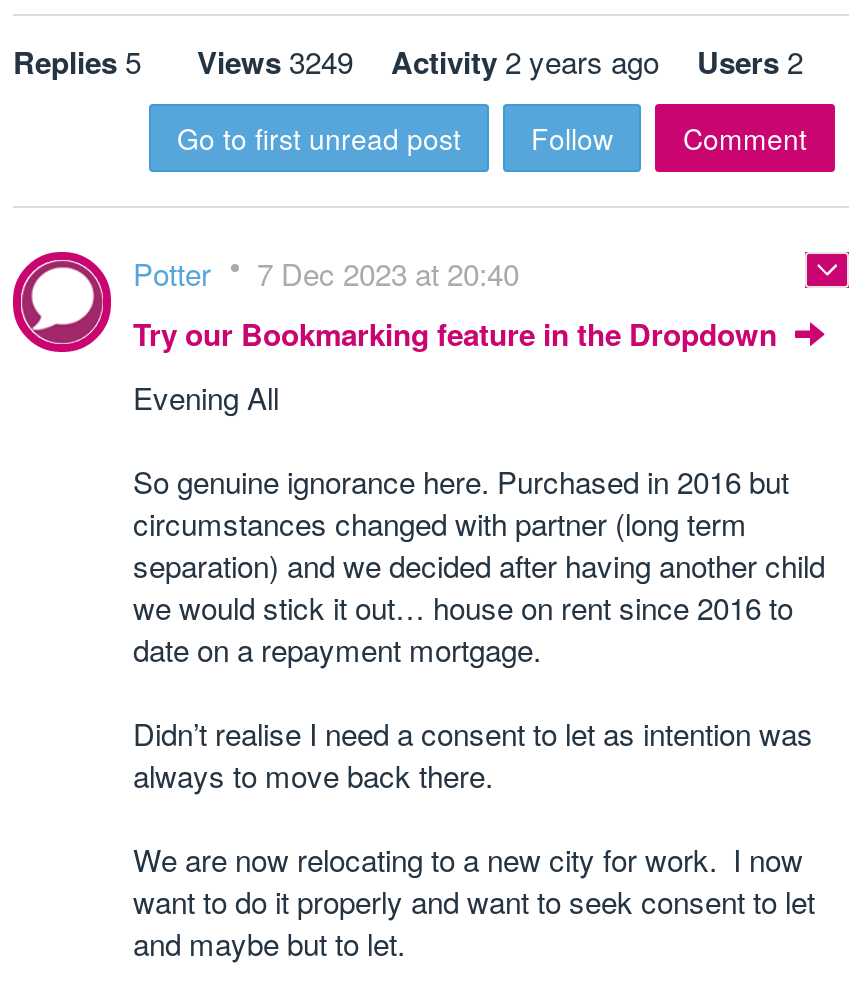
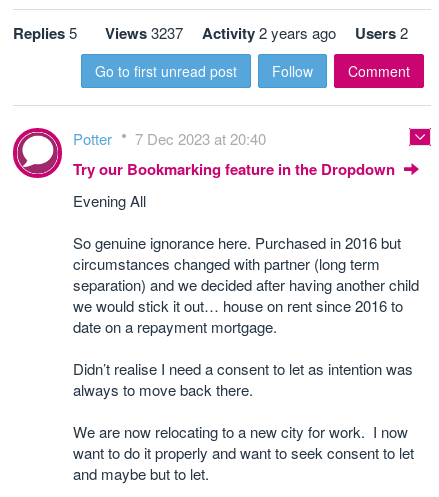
- Replies 5 Views 3249 Activity 2 years ago Users 2
+ Replies 5 Views 3237 Activity 2 years ago Users 2
